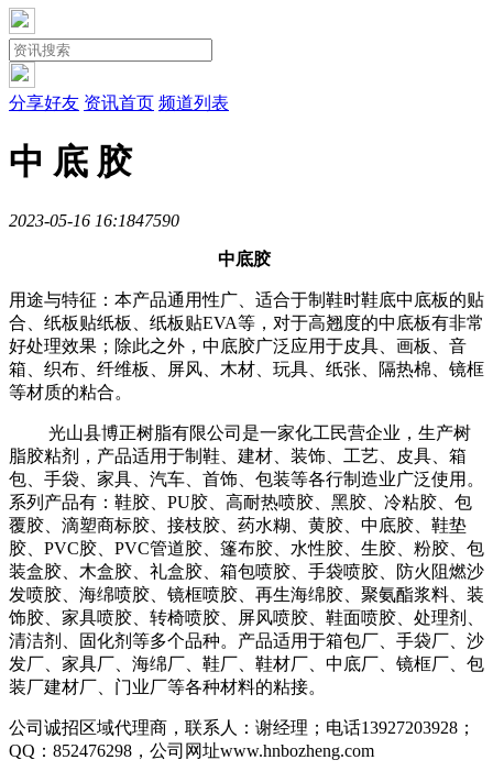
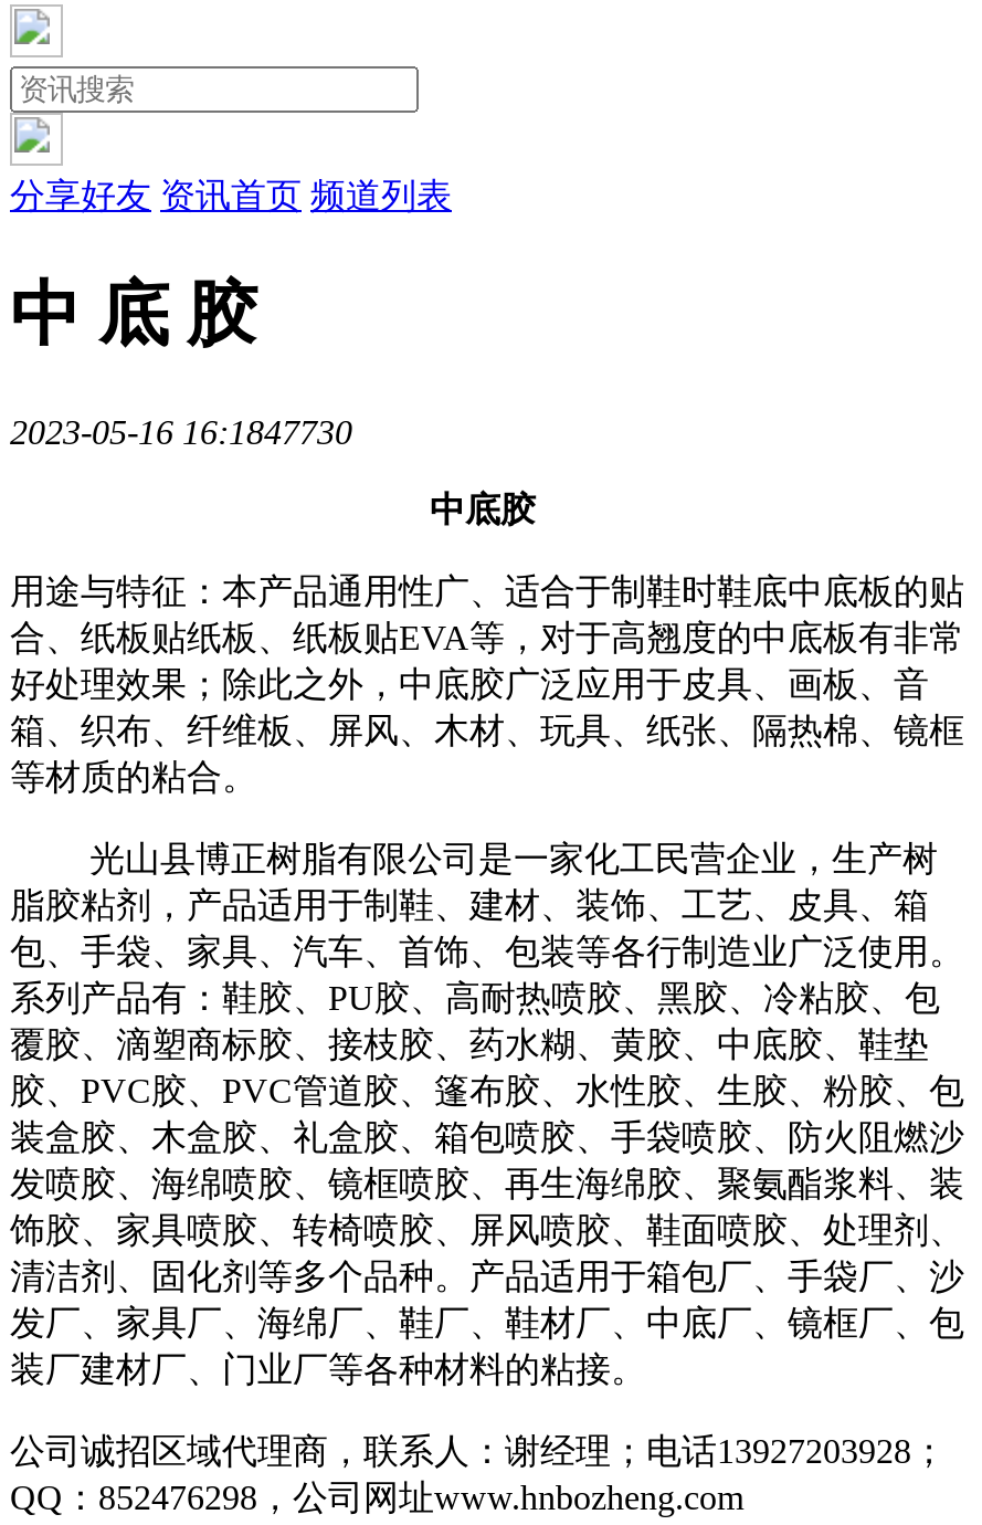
- 2023-05-16 16:1847590
+ 2023-05-16 16:1847730
